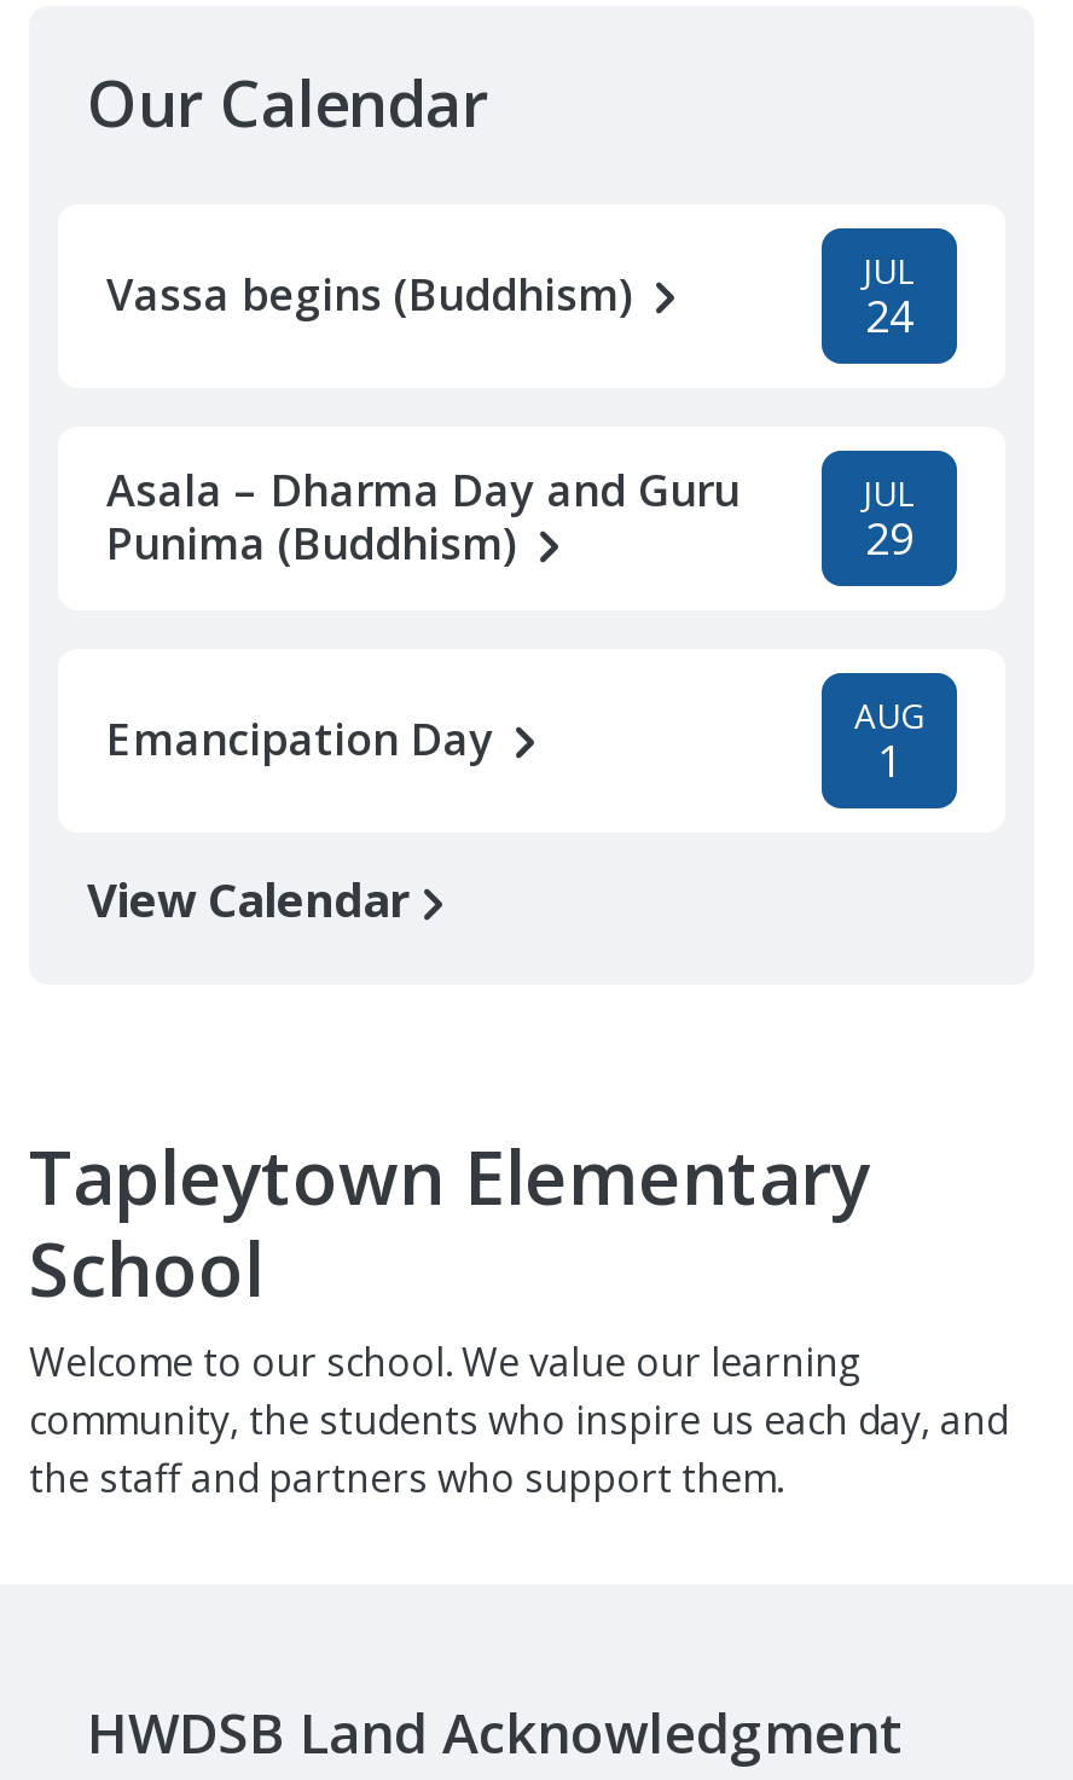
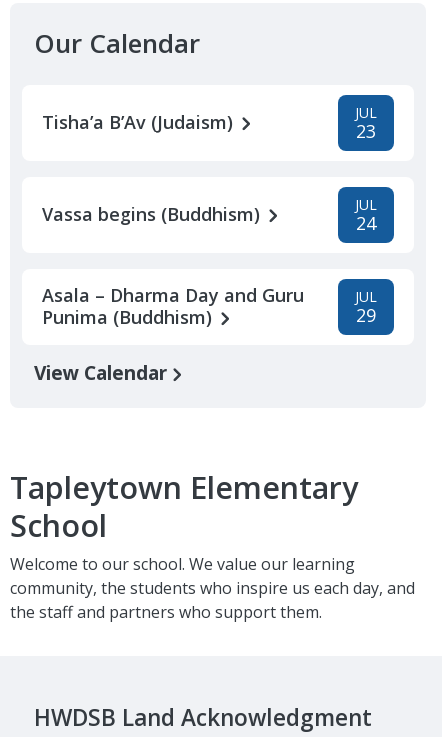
+ Tisha’a B’Av (Judaism)
+ JUL
+ 23

moved down: Vassa begins (Buddhism) | JUL | 24 | Asala – Dharma Day and Guru | Punima (Buddhism) | JUL | 29

- Emancipation Day
- AUG
- 1
